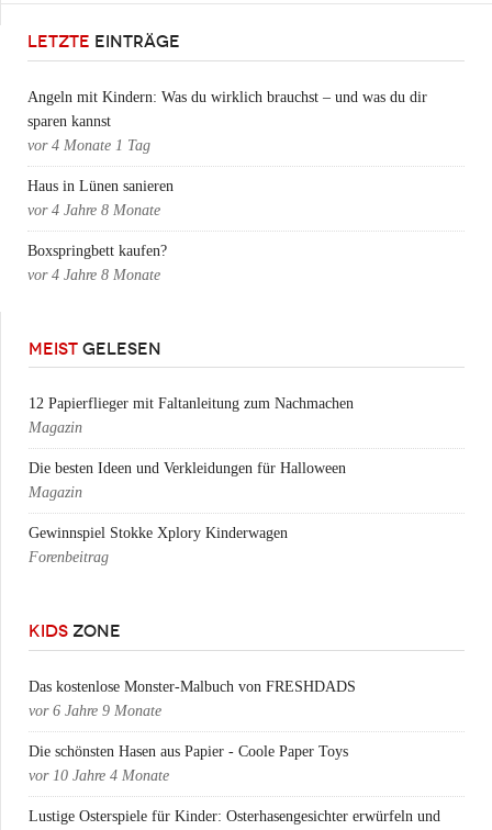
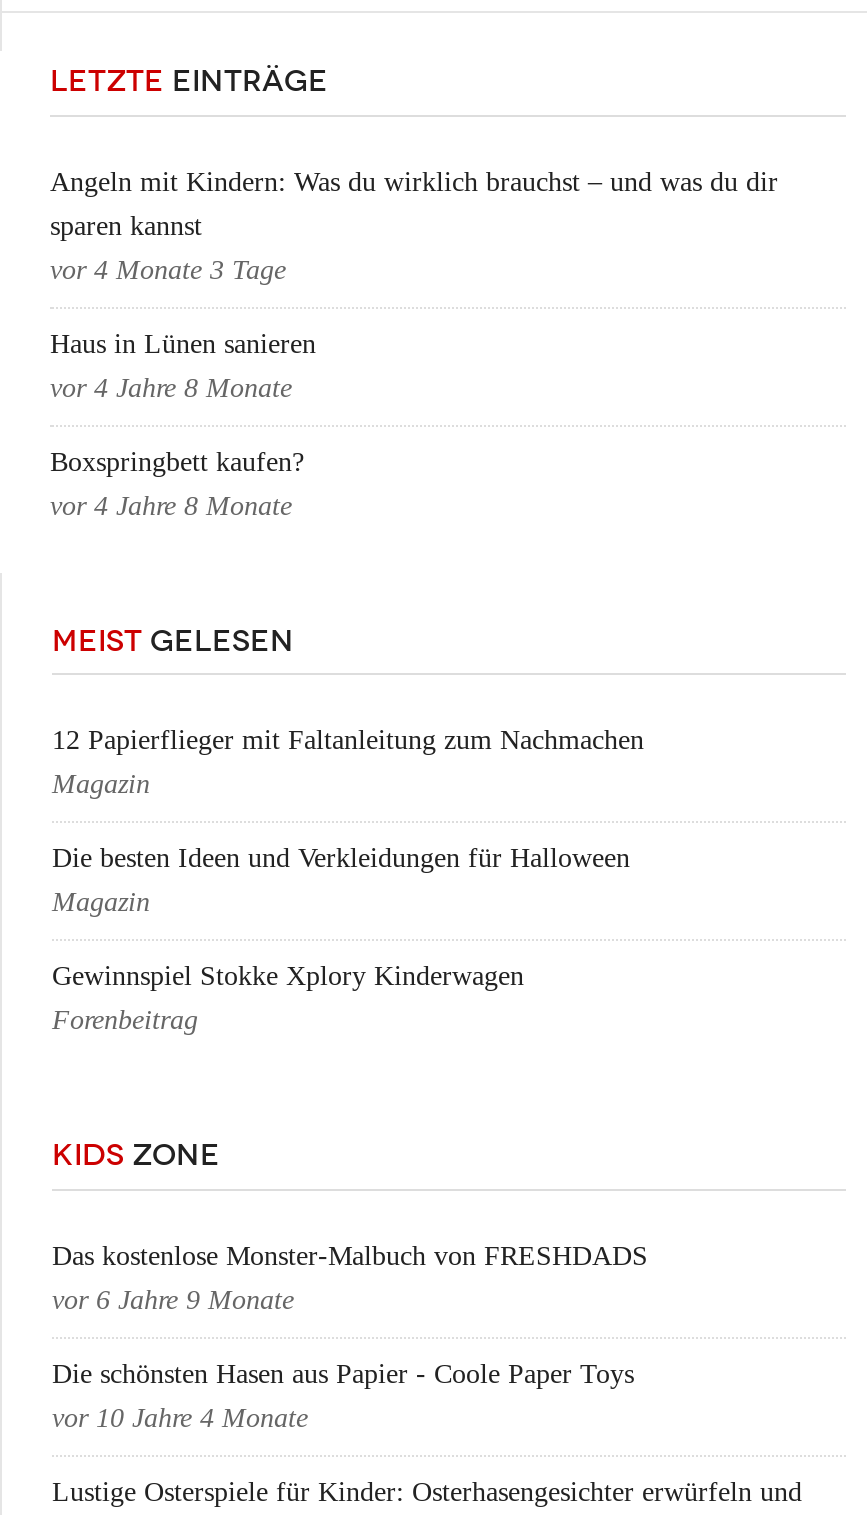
- vor 4 Monate 1 Tag
+ vor 4 Monate 3 Tage
